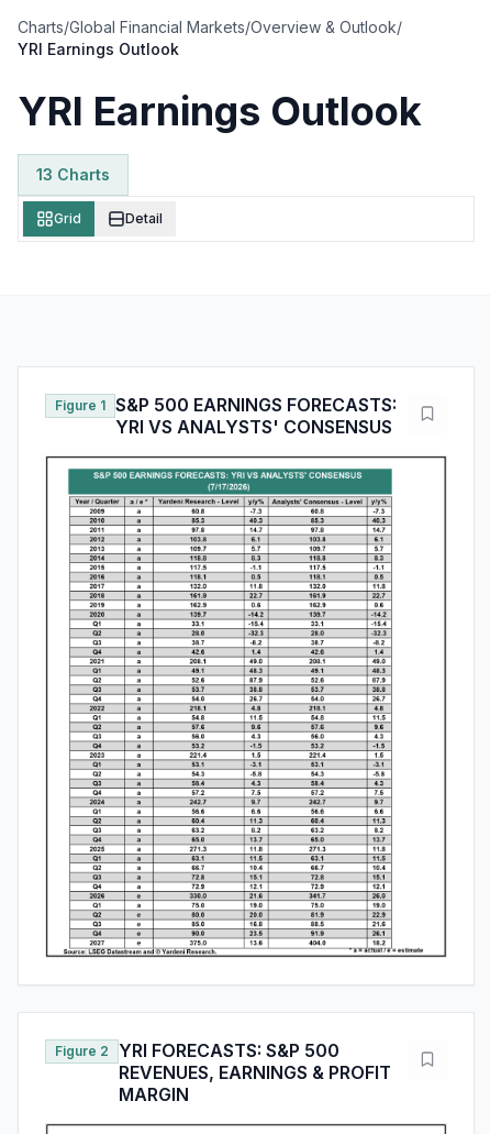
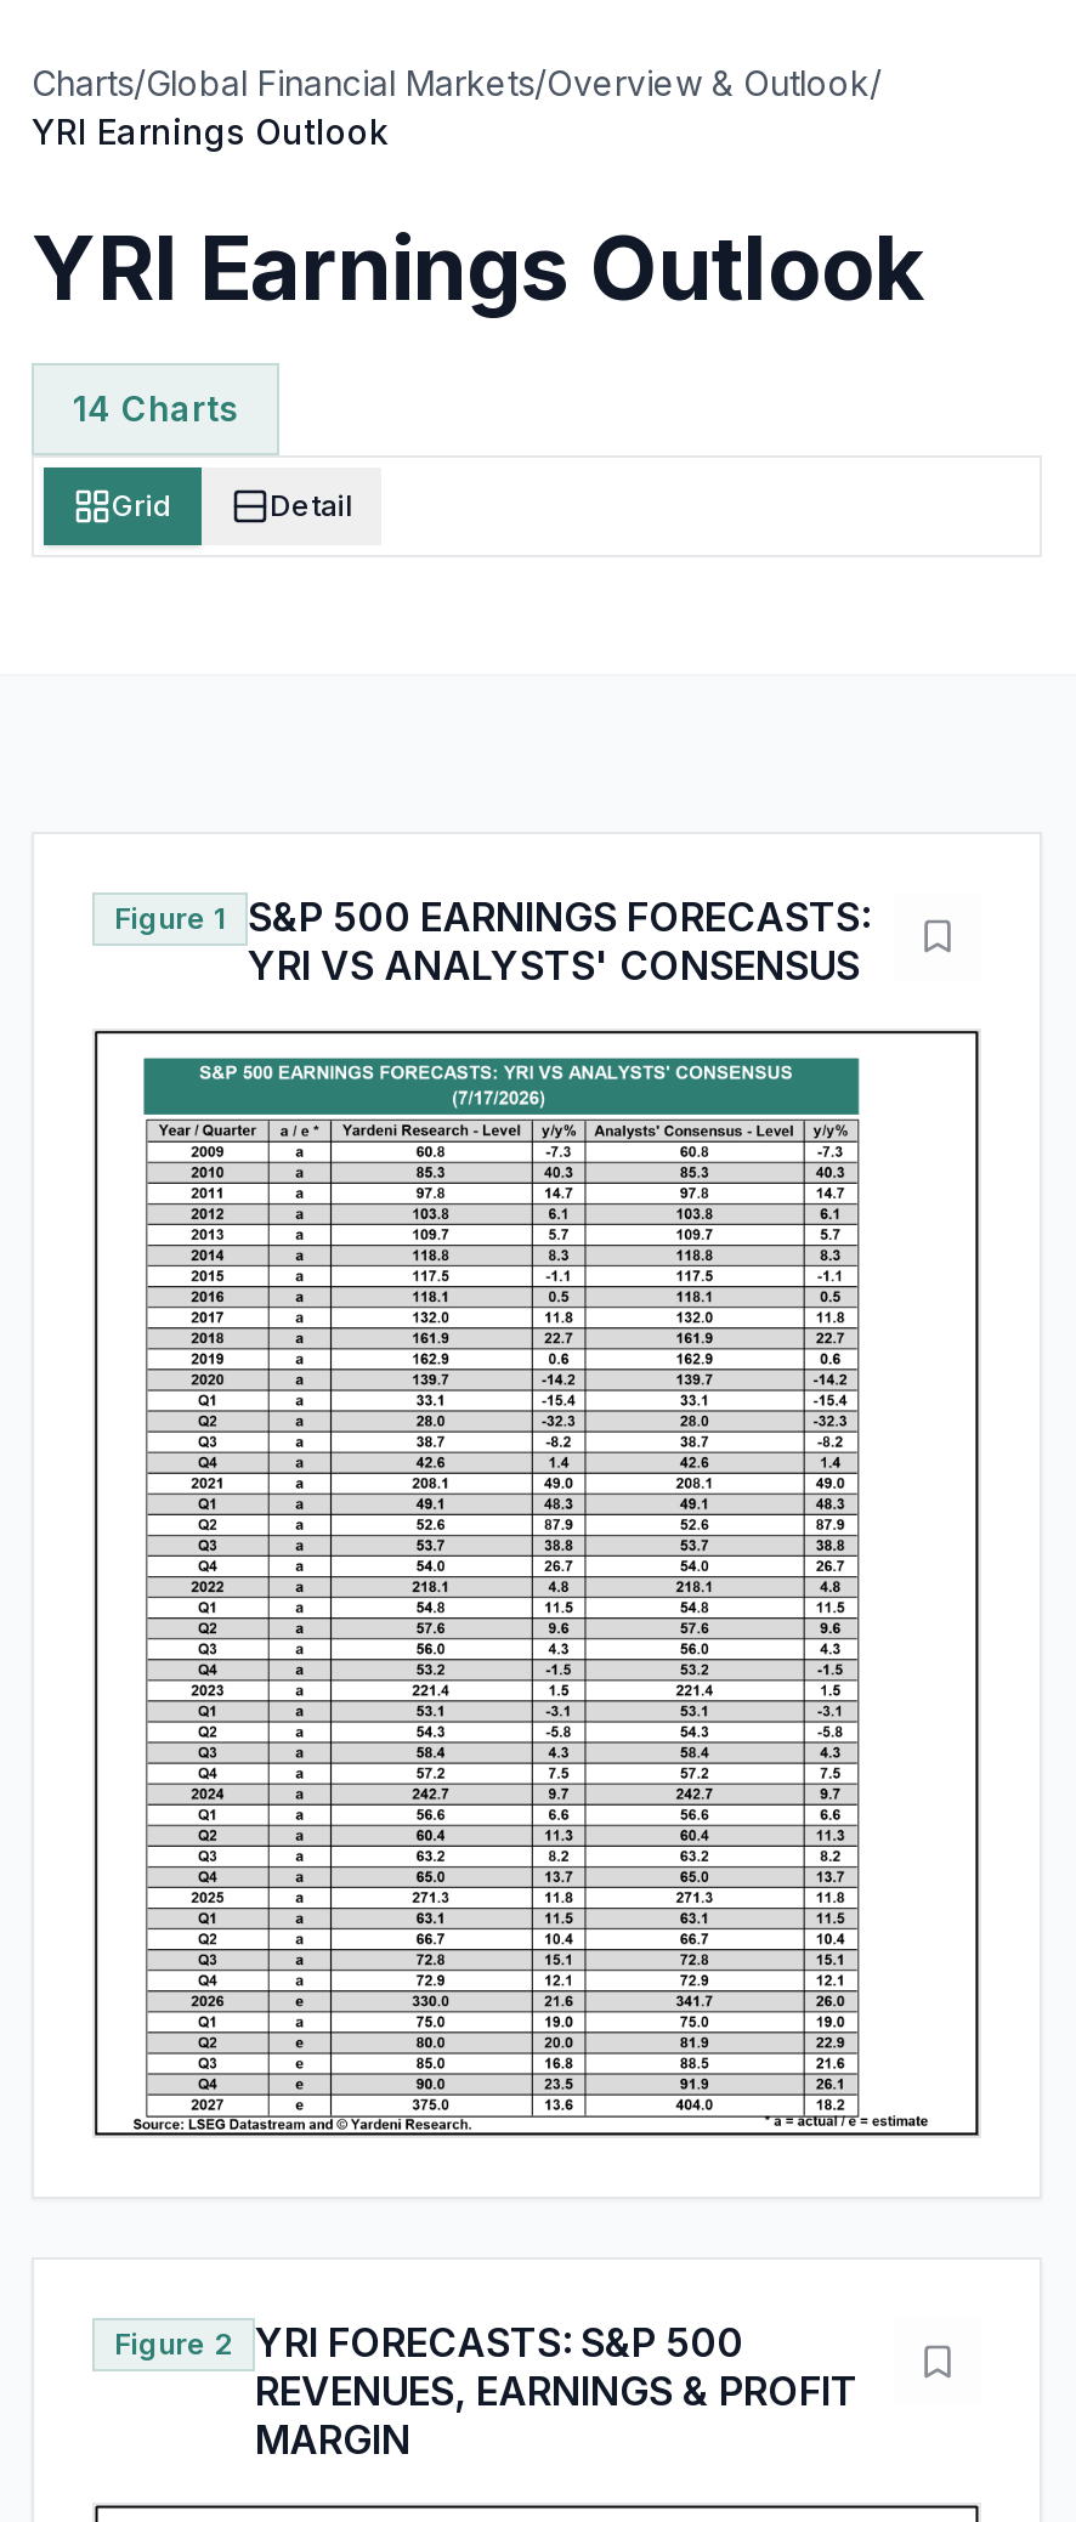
- 13 Charts
+ 14 Charts
